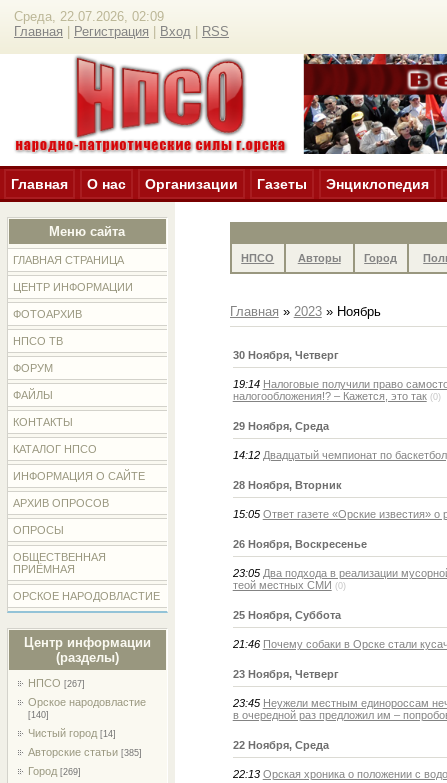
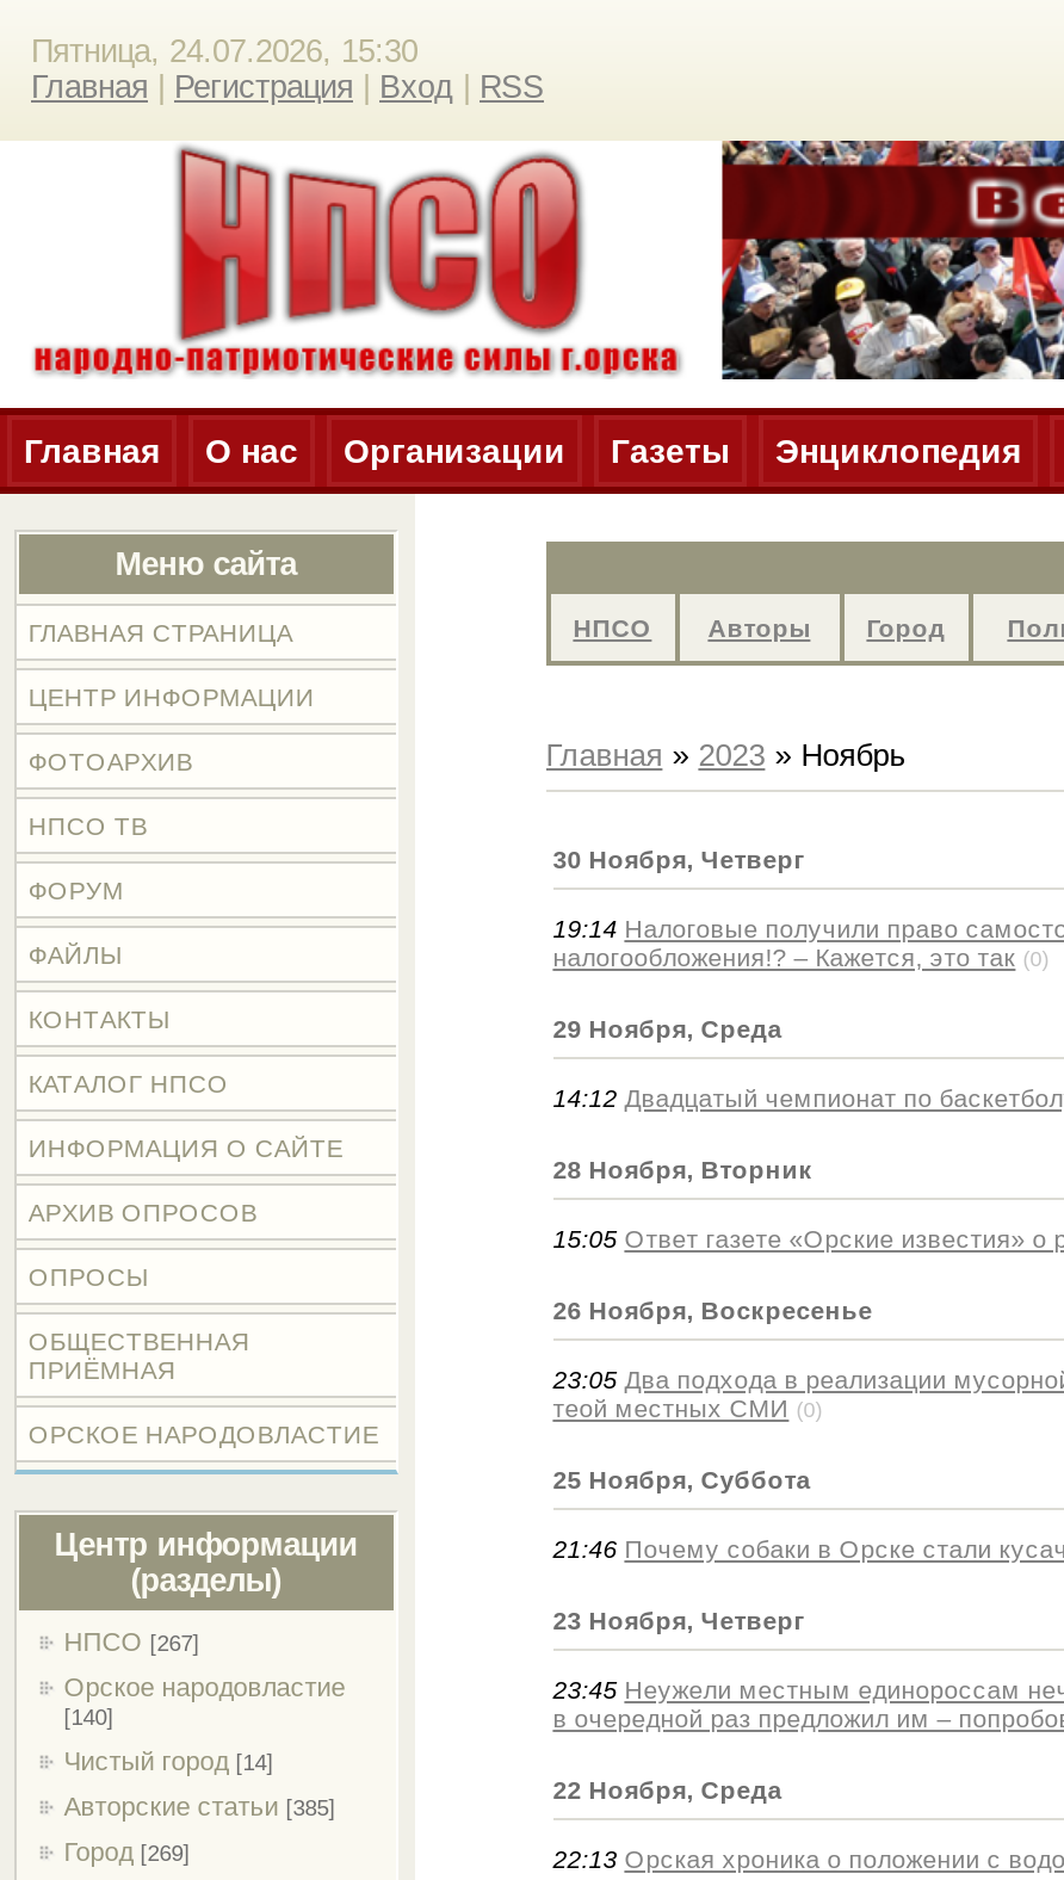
- Среда, 22.07.2026, 02:09
+ Пятница, 24.07.2026, 15:30
